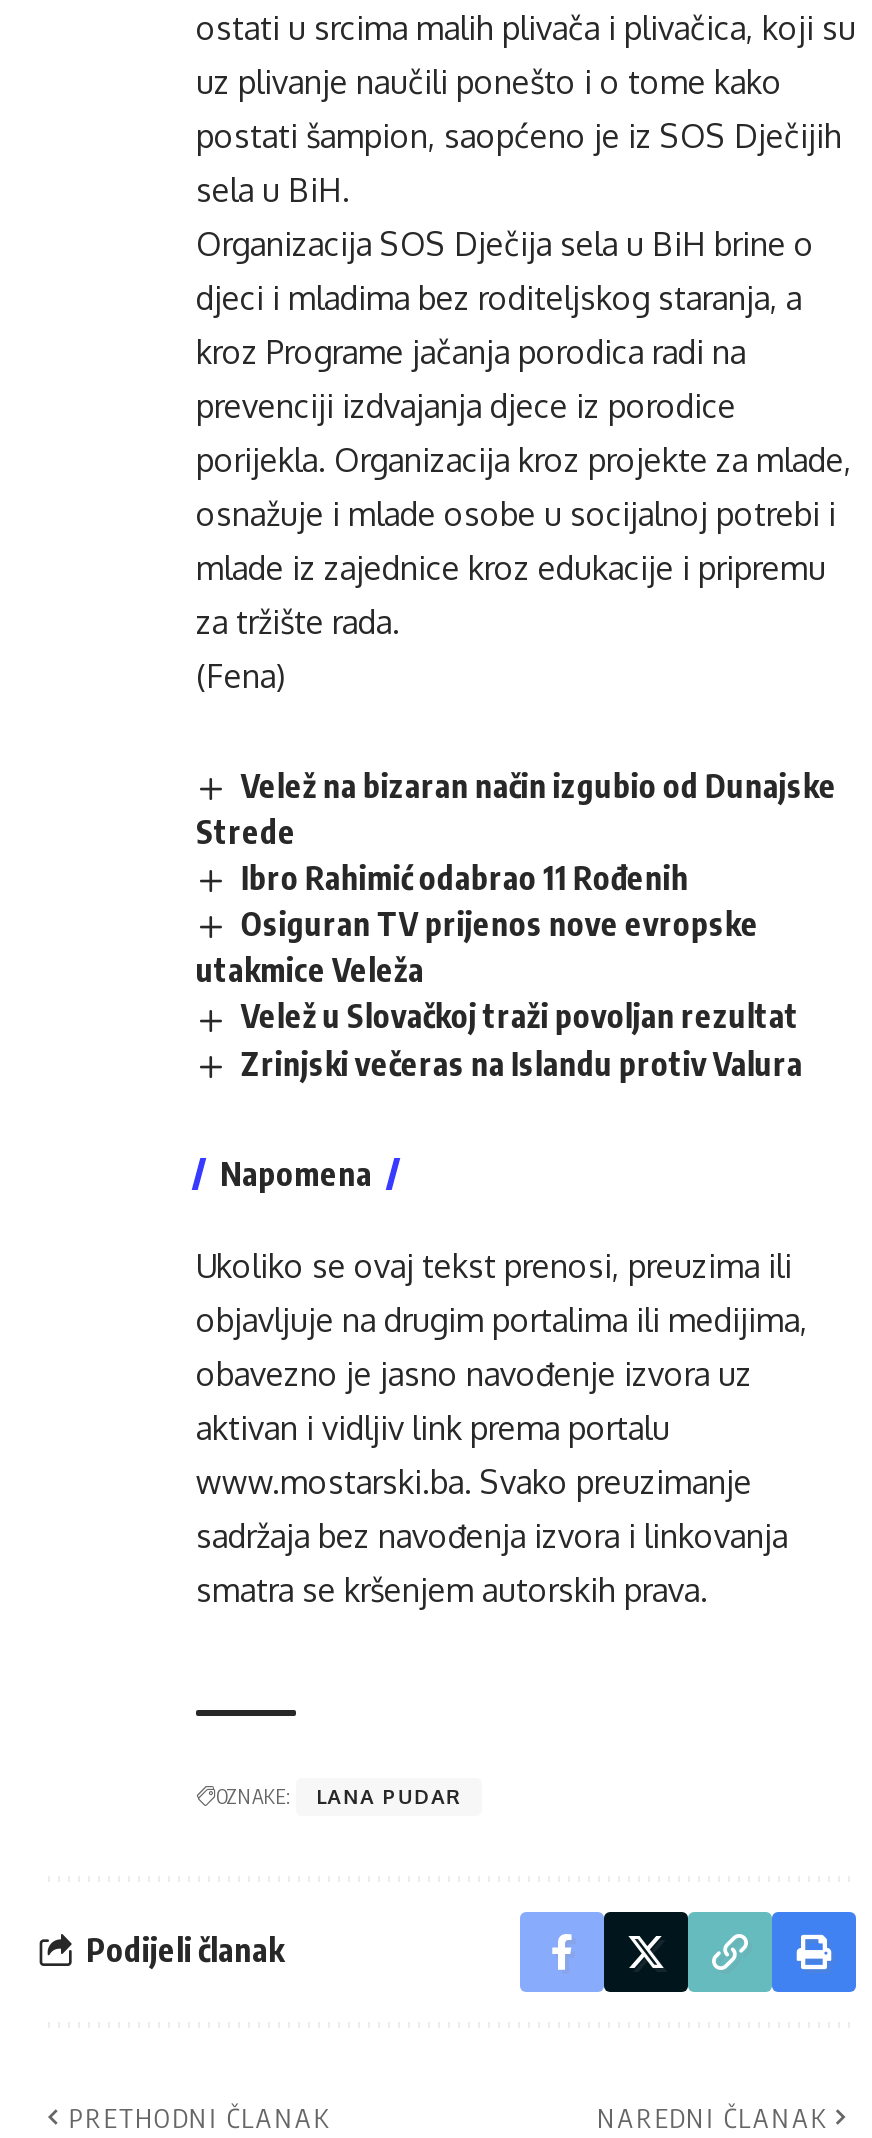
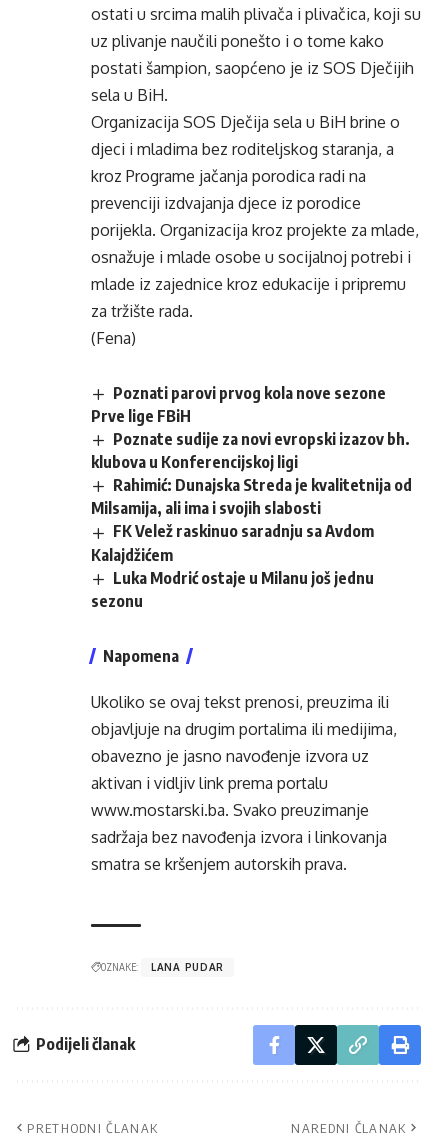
- Velež na bizaran način izgubio od Dunajske
- Strede
- Ibro Rahimić odabrao 11 Rođenih
- Osiguran TV prijenos nove evropske
- utakmice Veleža
- Velež u Slovačkoj traži povoljan rezultat
- Zrinjski večeras na Islandu protiv Valura
+ Poznati parovi prvog kola nove sezone
+ Prve lige FBiH
+ Poznate sudije za novi evropski izazov bh.
+ klubova u Konferencijskoj ligi
+ Rahimić: Dunajska Streda je kvalitetnija od
+ Milsamija, ali ima i svojih slabosti
+ FK Velež raskinuo saradnju sa Avdom
+ Kalajdžićem
+ Luka Modrić ostaje u Milanu još jednu
+ sezonu
